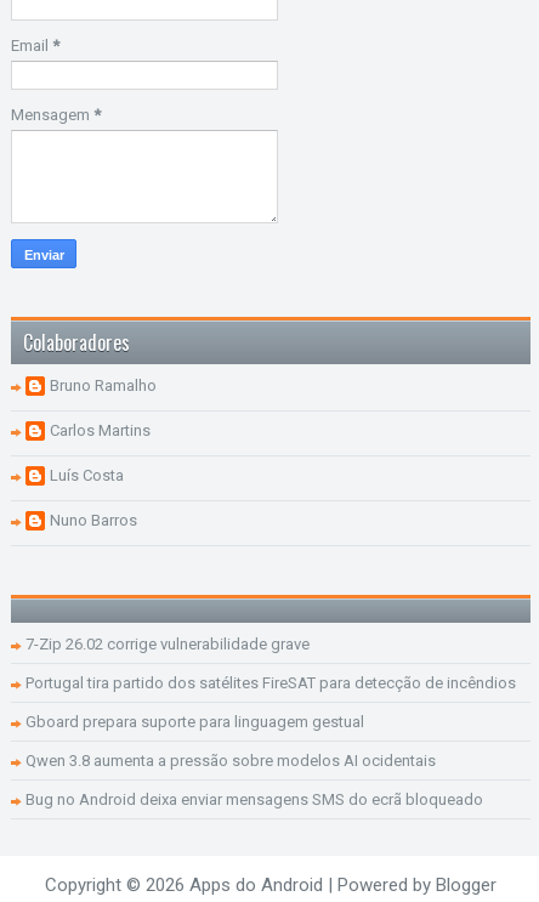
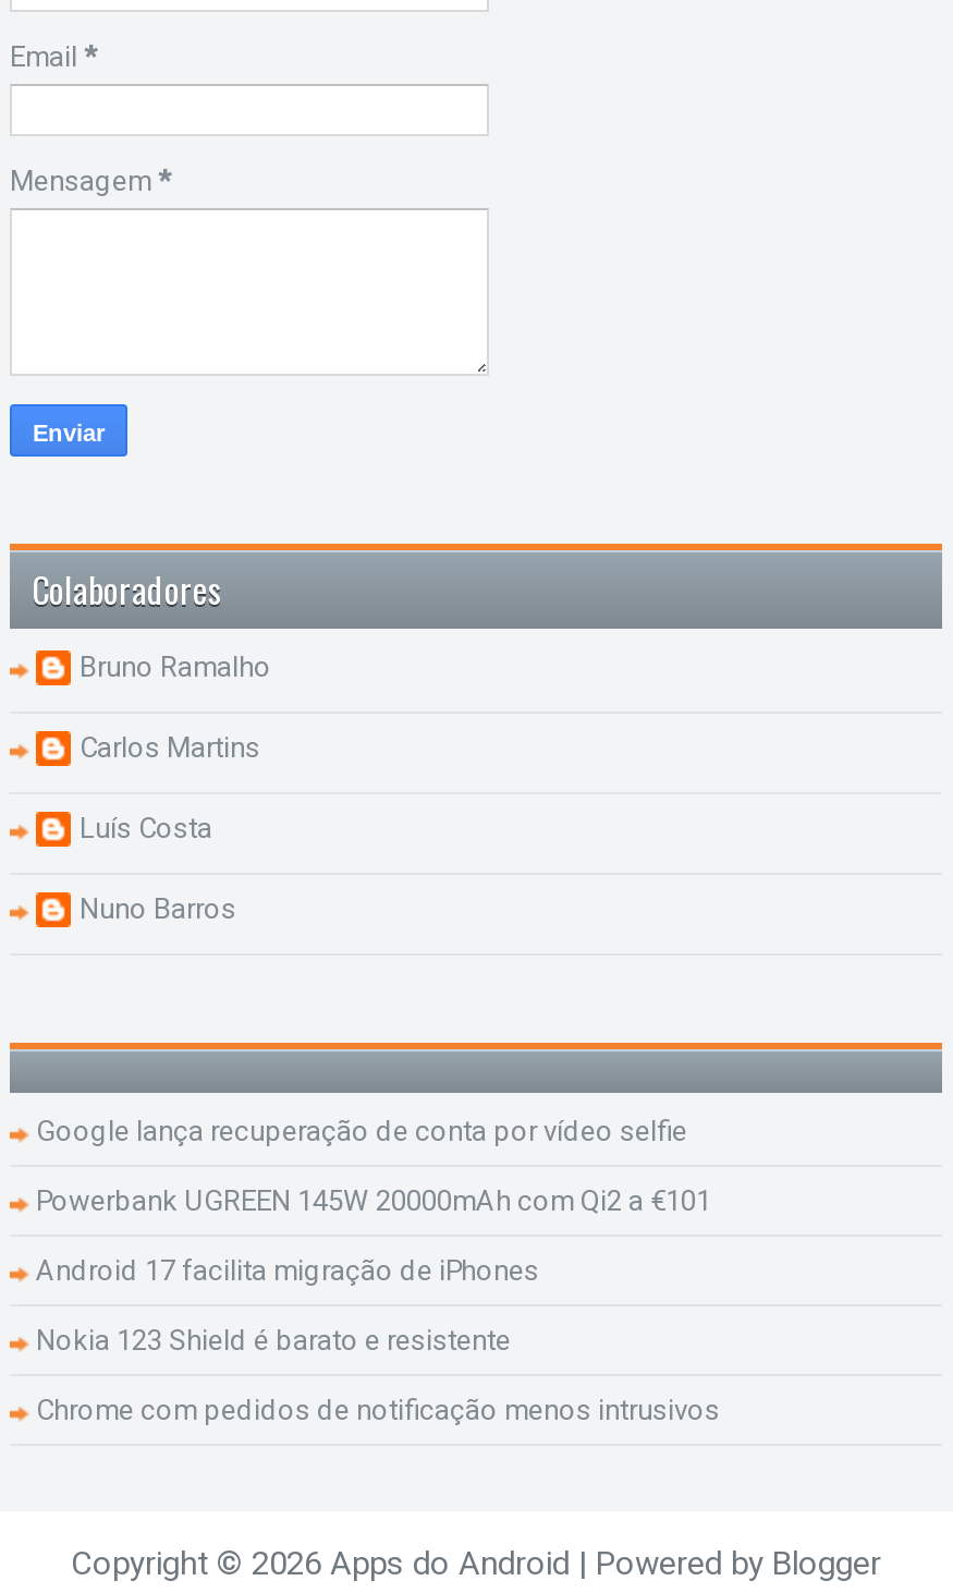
- 7-Zip 26.02 corrige vulnerabilidade grave
+ Google lança recuperação de conta por vídeo selfie

- Portugal tira partido dos satélites FireSAT para detecção de incêndios
+ Powerbank UGREEN 145W 20000mAh com Qi2 a €101

- Gboard prepara suporte para linguagem gestual
+ Android 17 facilita migração de iPhones

- Qwen 3.8 aumenta a pressão sobre modelos AI ocidentais
+ Nokia 123 Shield é barato e resistente

- Bug no Android deixa enviar mensagens SMS do ecrã bloqueado
+ Chrome com pedidos de notificação menos intrusivos
